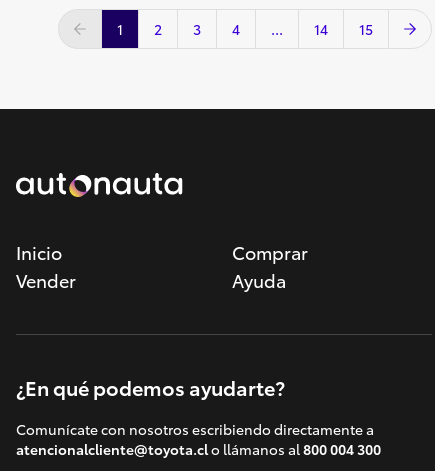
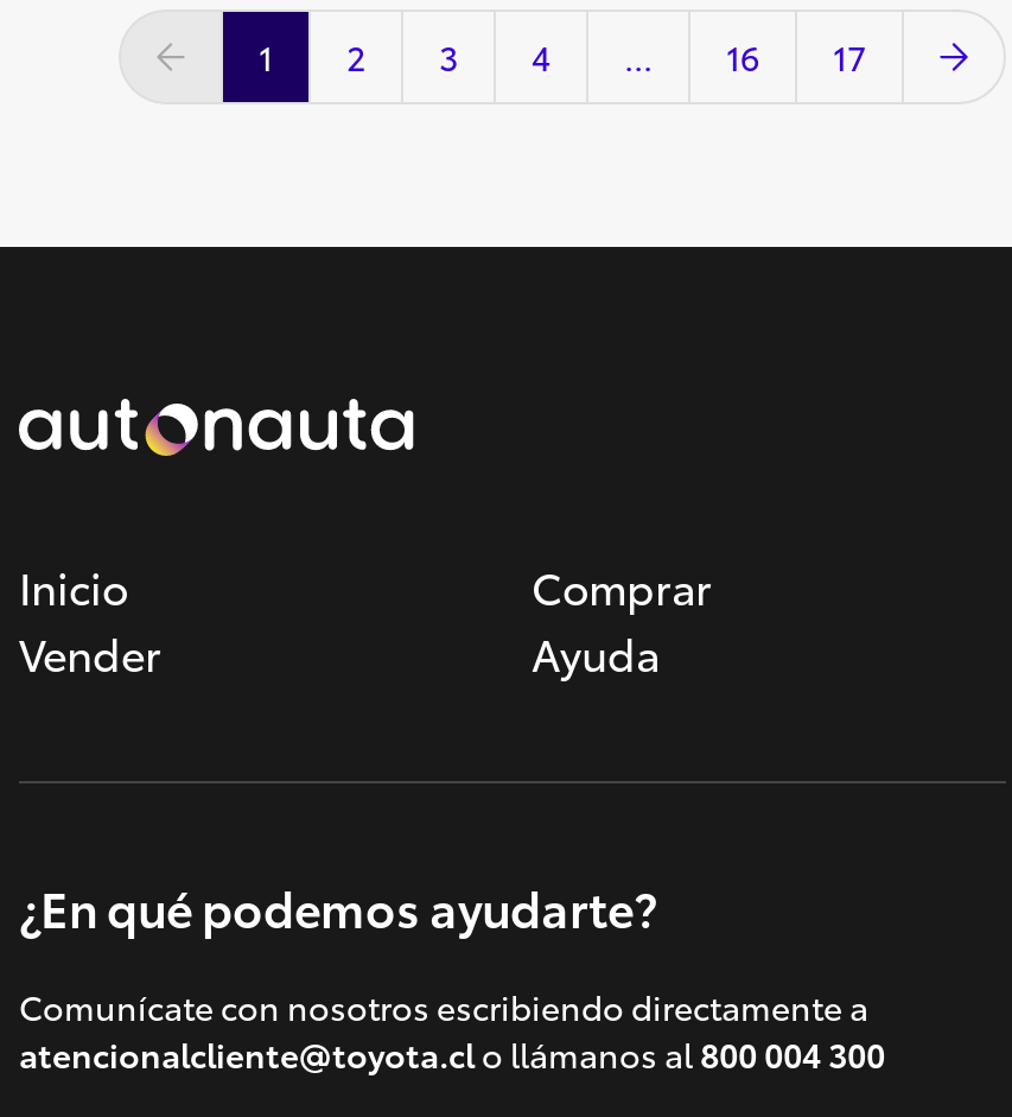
- 14
+ 16

- 15
+ 17
